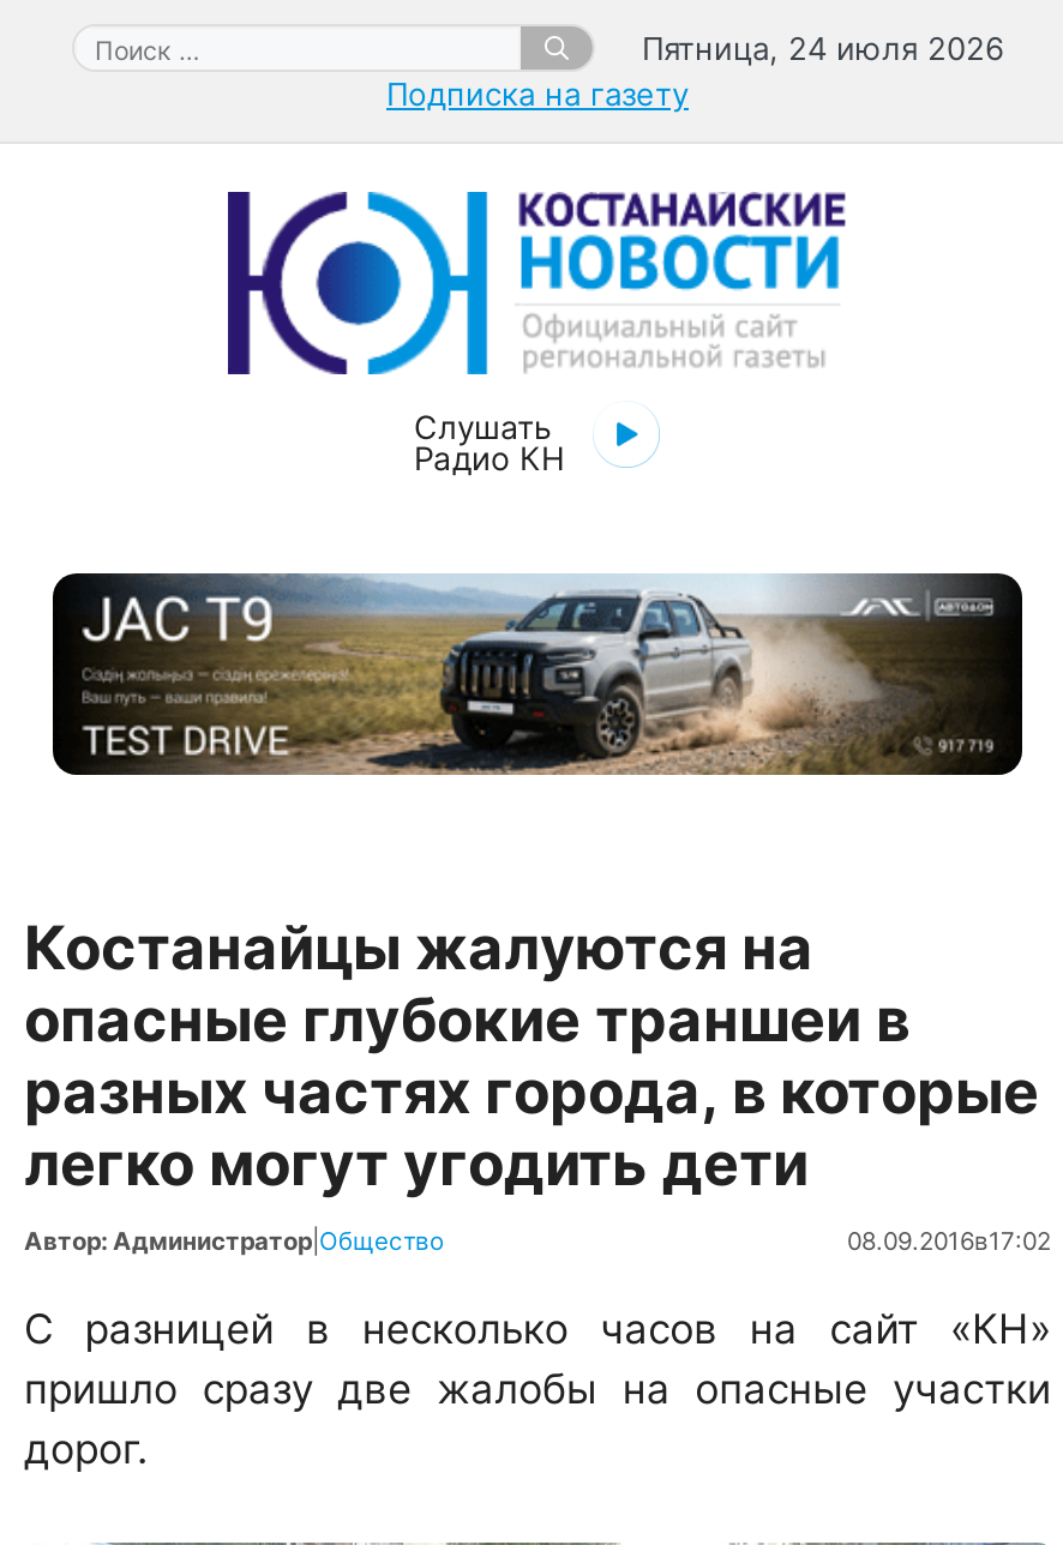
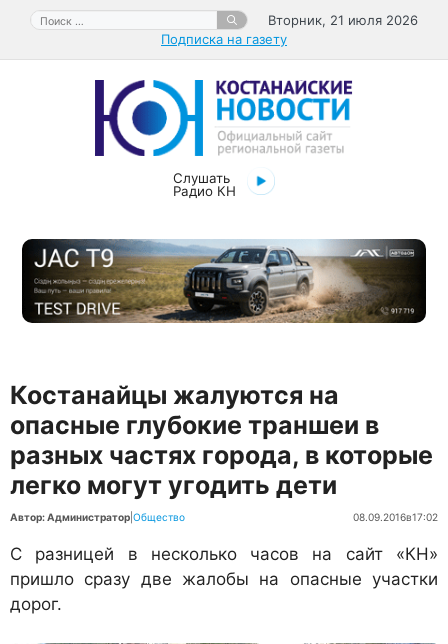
- Пятница, 24 июля 2026
+ Вторник, 21 июля 2026
